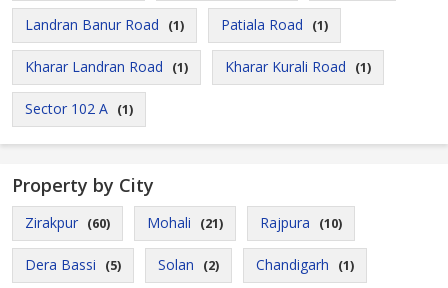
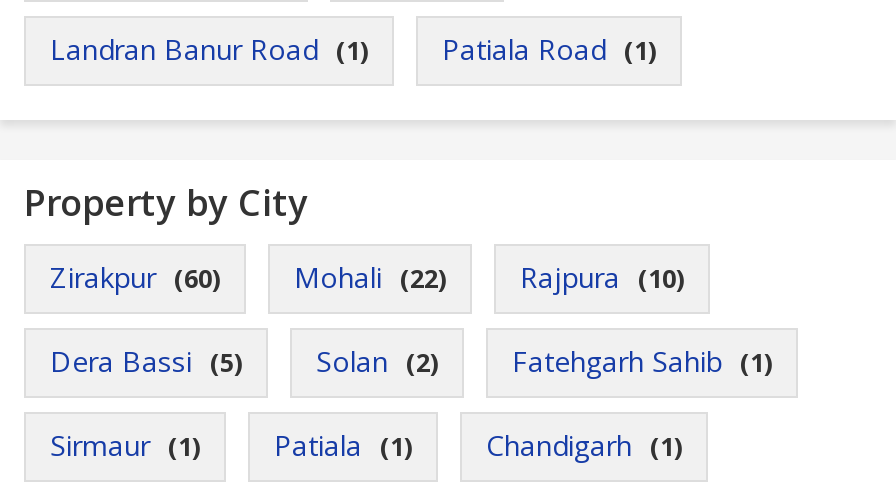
- Kharar Landran Road (1)
- Kharar Kurali Road (1)
- Sector 102 A (1)

moved up: Property by City | Zirakpur (60) | Rajpura (10) | Dera Bassi (5) | Solan (2)

- Zirakpur (60) Mohali (21) Rajpura (10)
+ Zirakpur (60) Mohali (22) Rajpura (10)

+ Fatehgarh Sahib (1)
+ Sirmaur (1)
+ Patiala (1)
